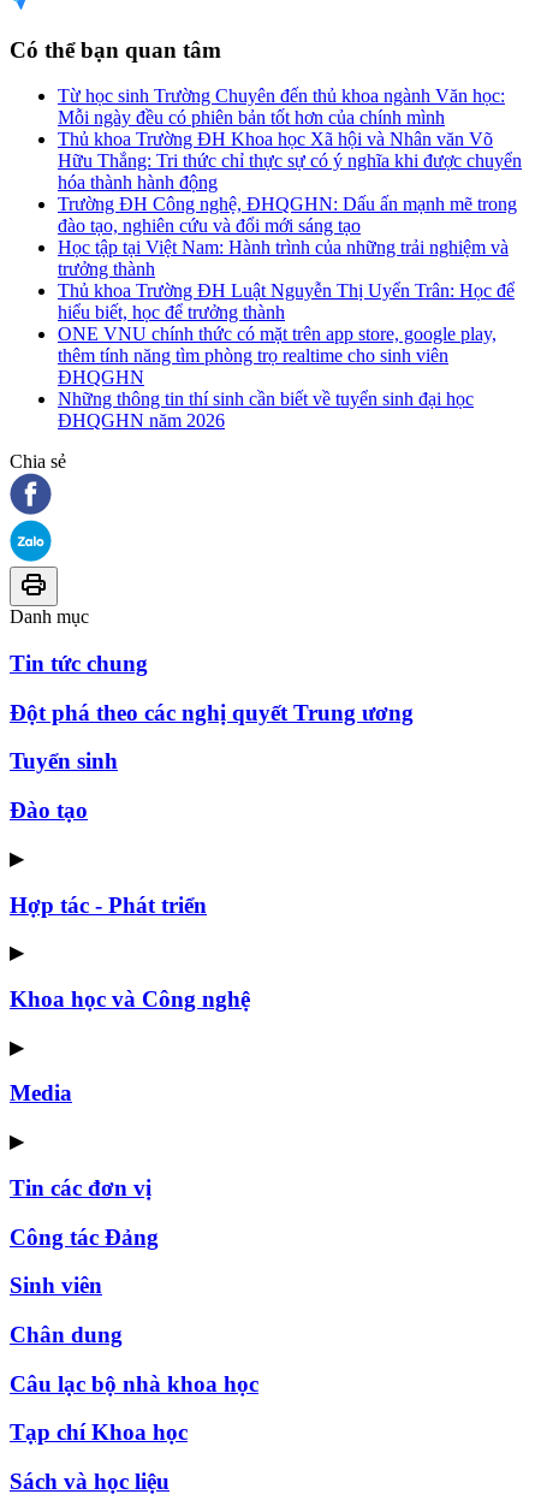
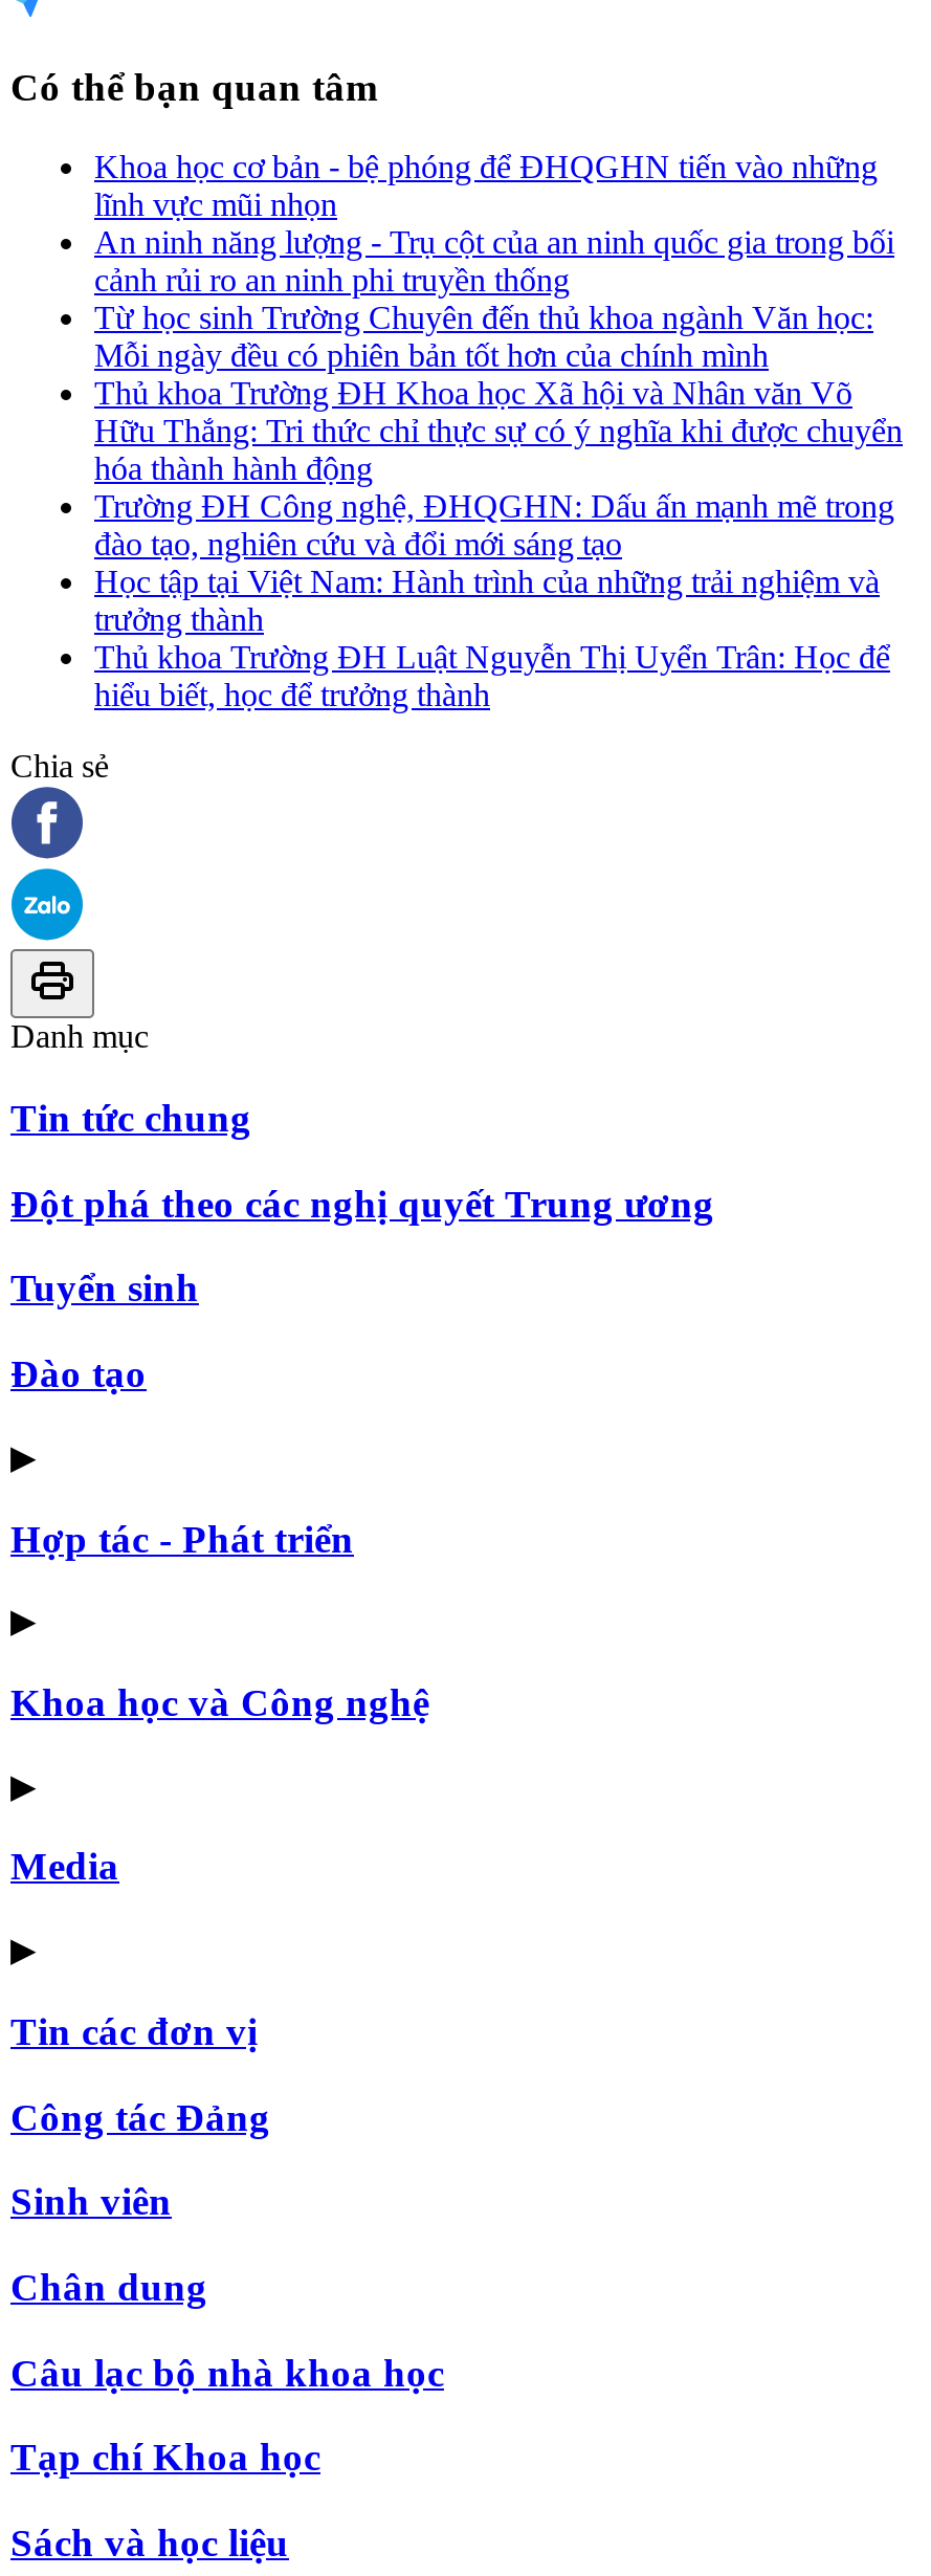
+ Khoa học cơ bản - bệ phóng để ĐHQGHN tiến vào những
+ lĩnh vực mũi nhọn
+ An ninh năng lượng - Trụ cột của an ninh quốc gia trong bối
+ cảnh rủi ro an ninh phi truyền thống

moved down: Từ học sinh Trường Chuyên đến thủ khoa ngành Văn học: | Mỗi ngày đều có phiên bản tốt hơn của chính mình | Thủ khoa Trường ĐH Khoa học Xã hội và Nhân văn Võ | ... | Thủ khoa Trường ĐH Luật Nguyễn Thị Uyển Trân: Học để | hiểu biết, học để trưởng thành

- ONE VNU chính thức có mặt trên app store, google play,
- thêm tính năng tìm phòng trọ realtime cho sinh viên
- ĐHQGHN
- Những thông tin thí sinh cần biết về tuyển sinh đại học
- ĐHQGHN năm 2026
